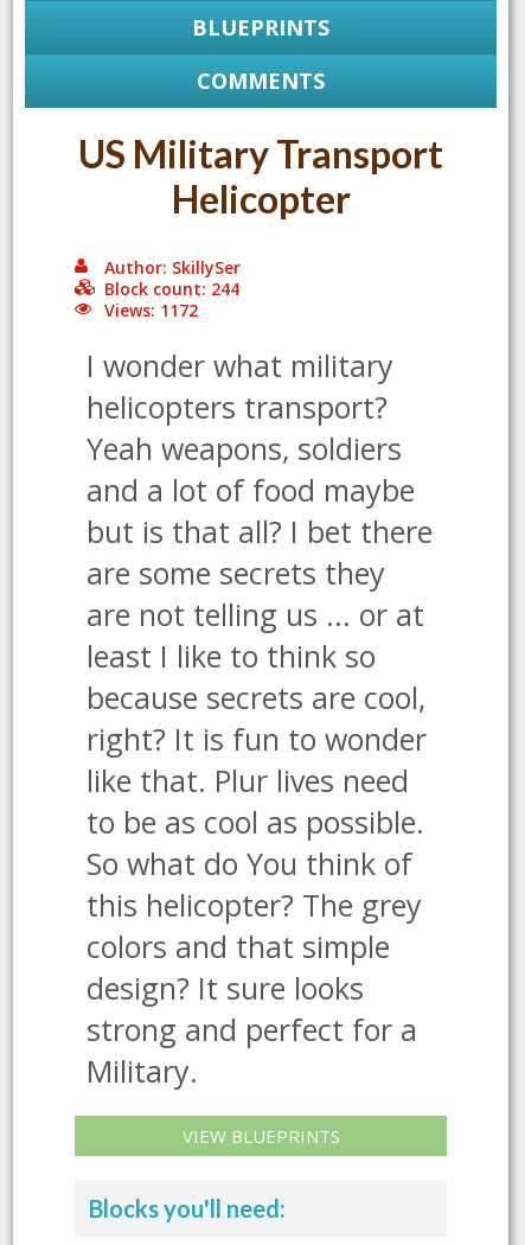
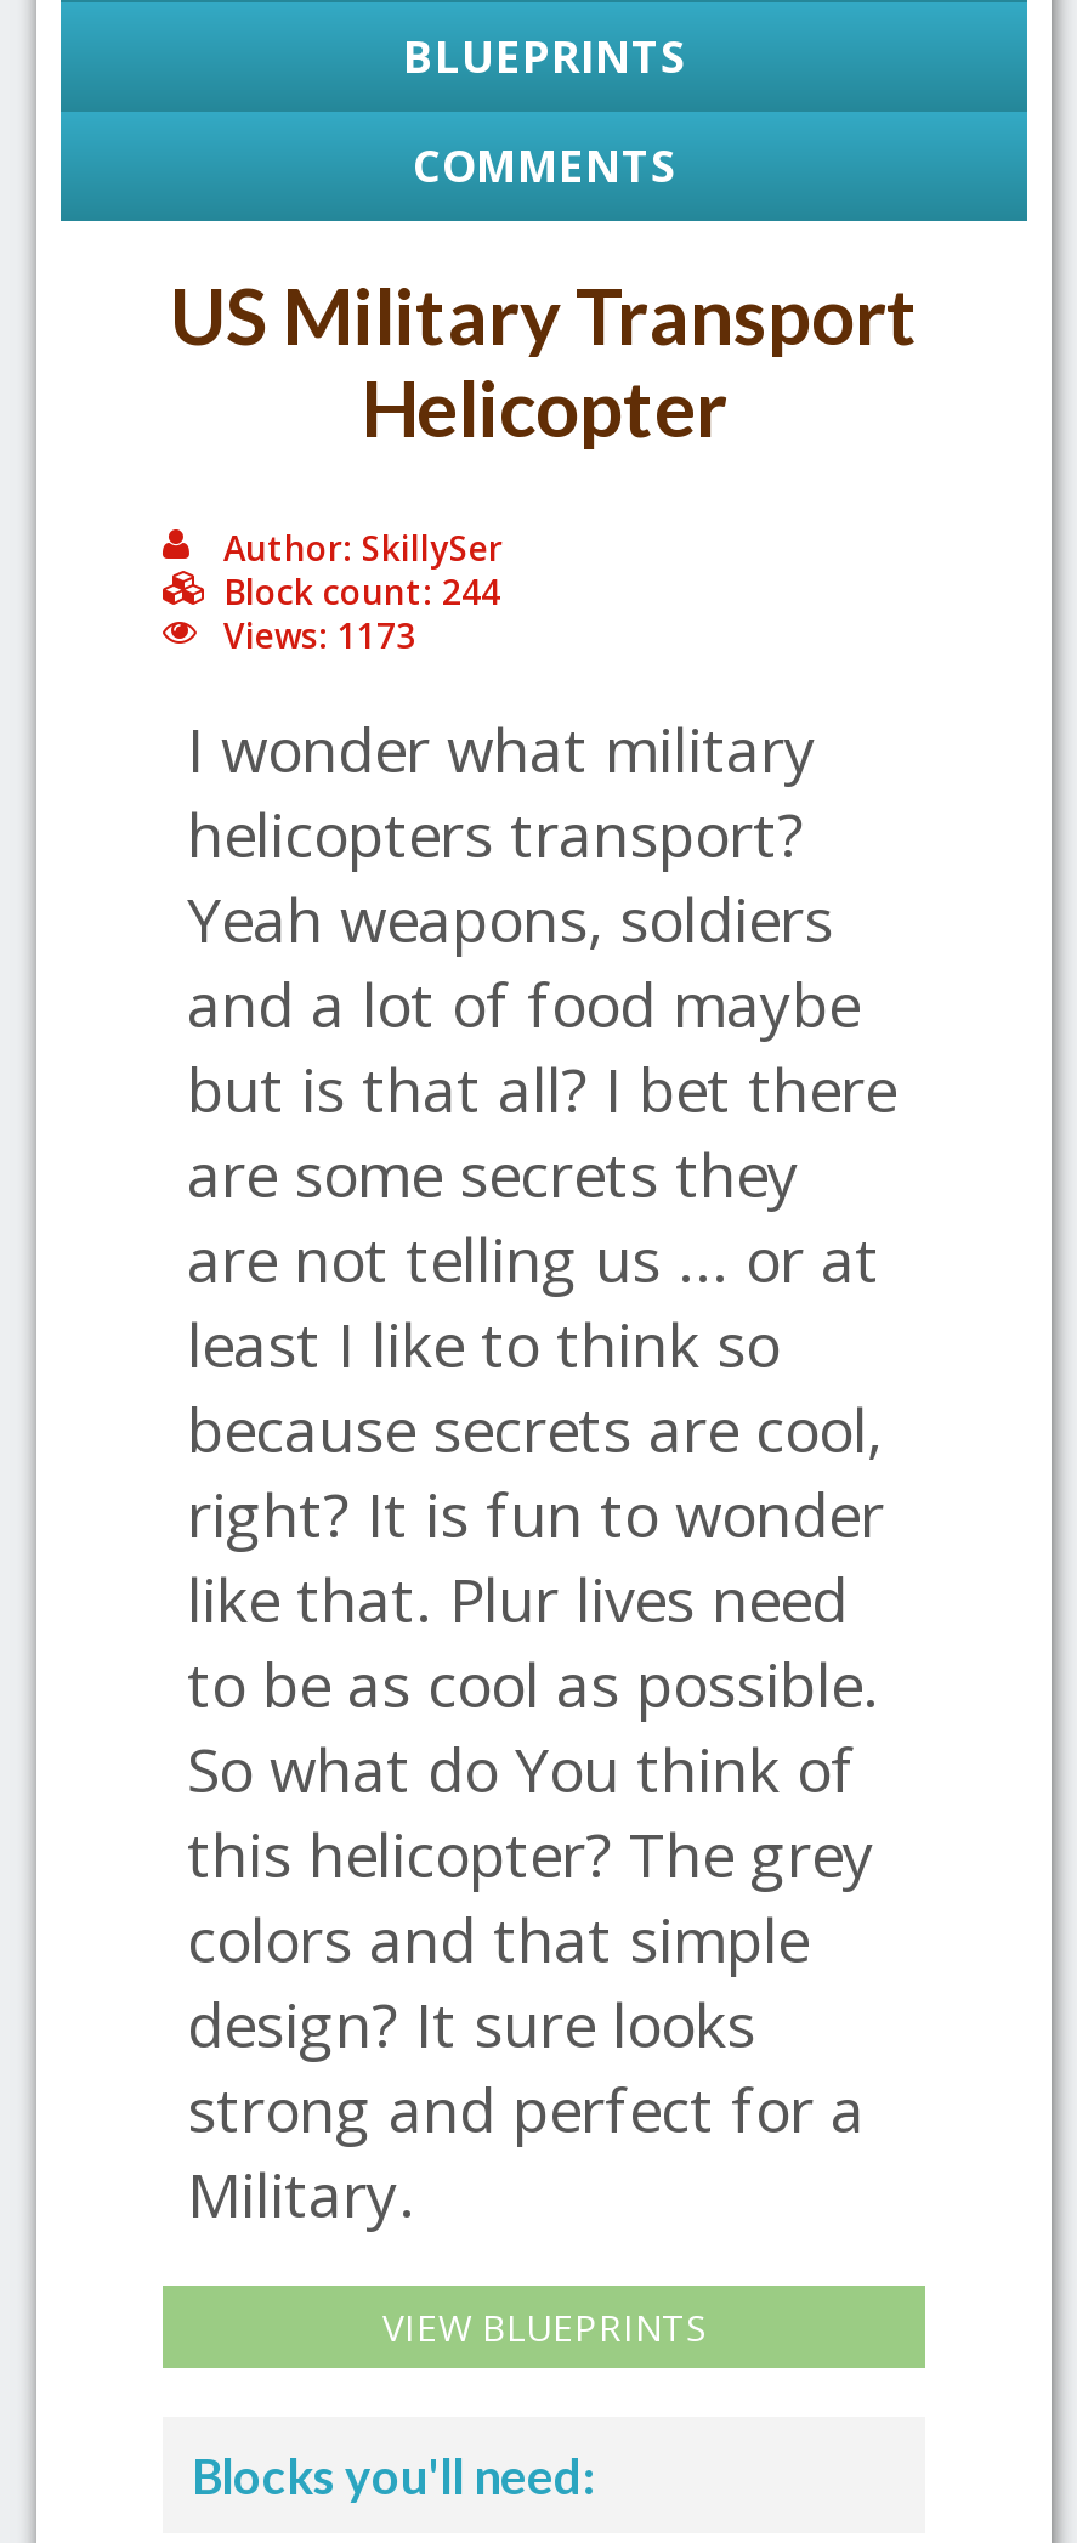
- Views: 1172
+ Views: 1173
